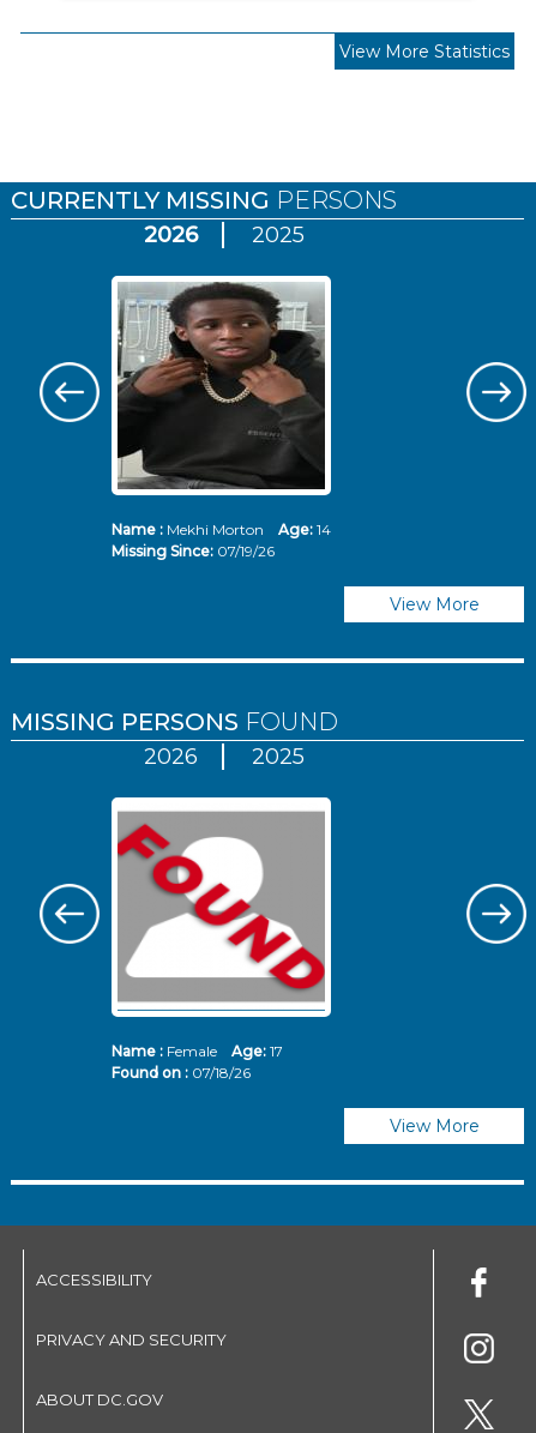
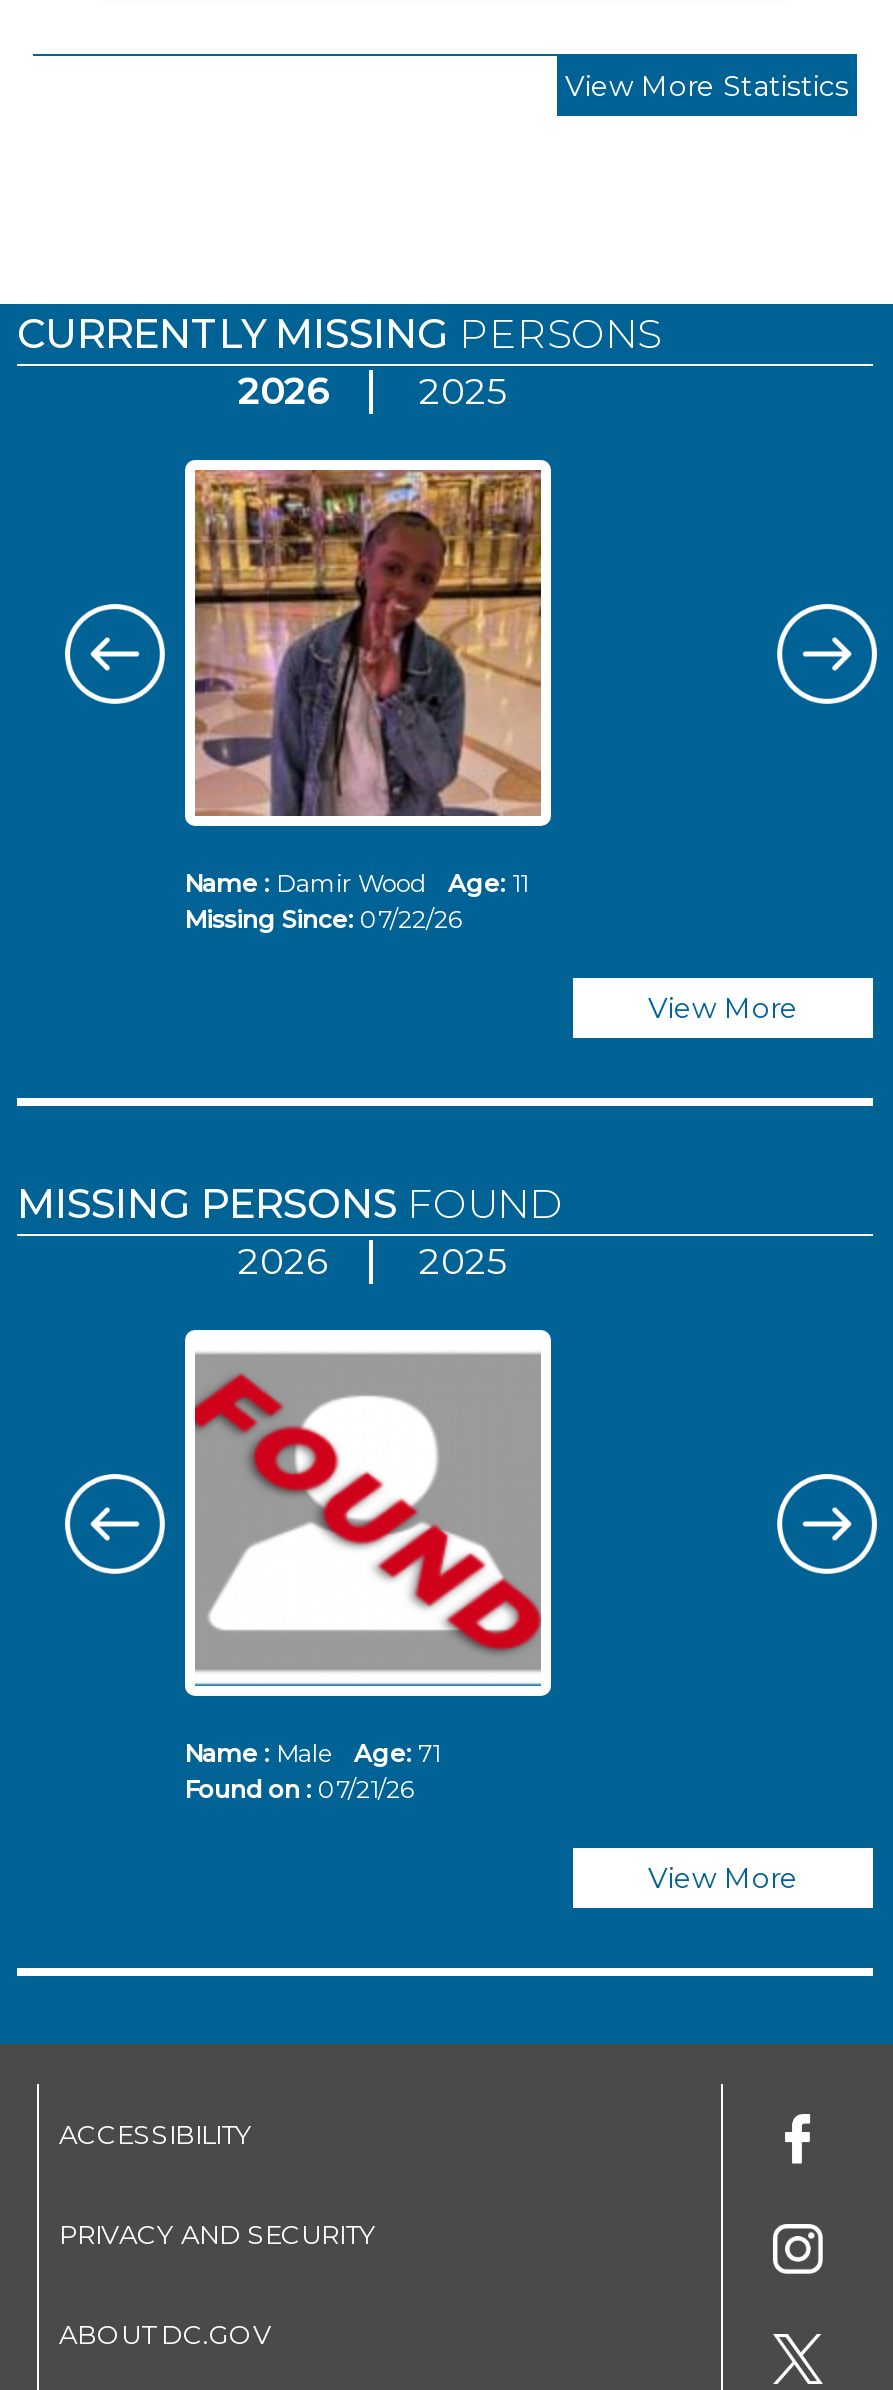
- [image]
- Name : Mekhi Morton Age: 14
+ [image]
+ Name : Damir Wood Age: 11

- Missing Since: 07/19/26
+ Missing Since: 07/22/26

- Name : Female Age: 17
+ Name : Male Age: 71

- Found on : 07/18/26
+ Found on : 07/21/26
